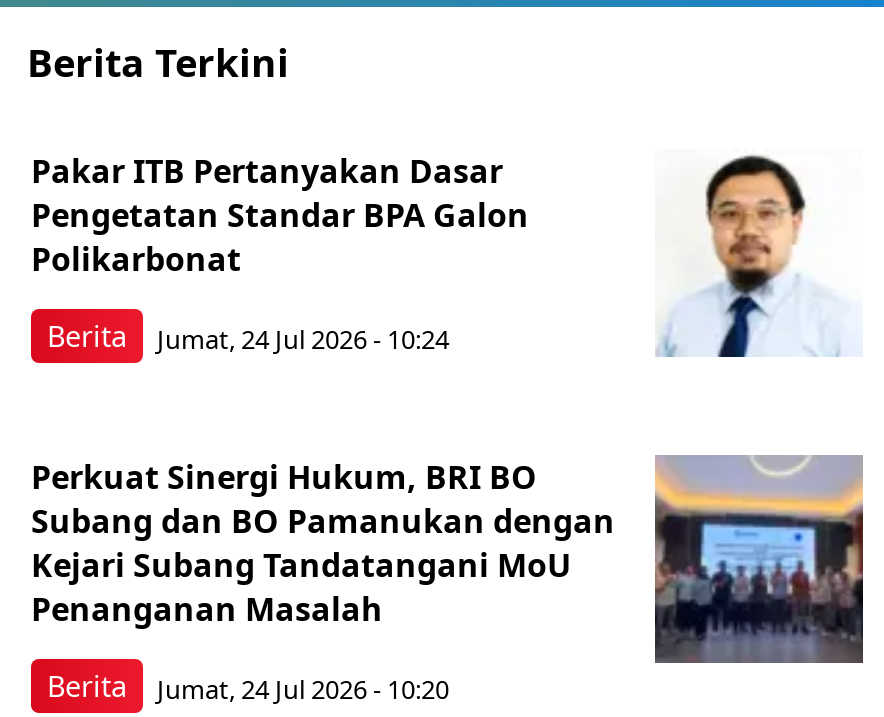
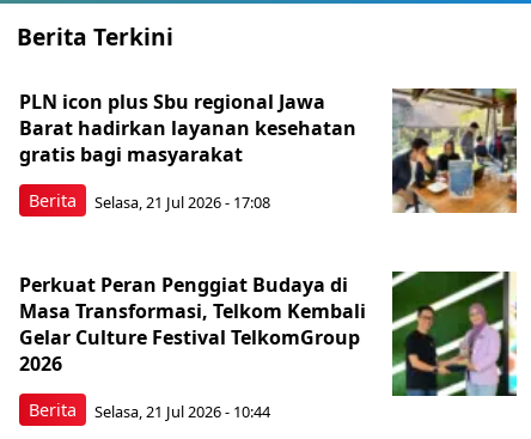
- Pakar ITB Pertanyakan Dasar
- Pengetatan Standar BPA Galon
- Polikarbonat
+ PLN icon plus Sbu regional Jawa
+ Barat hadirkan layanan kesehatan
+ gratis bagi masyarakat

- [image]
+ [image]

- Berita Jumat, 24 Jul 2026 - 10:24
+ Berita Selasa, 21 Jul 2026 - 17:08

- [image]
- Perkuat Sinergi Hukum, BRI BO
- Subang dan BO Pamanukan dengan
- Kejari Subang Tandatangani MoU
- Penanganan Masalah
+ [image]
+ Perkuat Peran Penggiat Budaya di
+ Masa Transformasi, Telkom Kembali
+ Gelar Culture Festival TelkomGroup
+ 2026

- Berita Jumat, 24 Jul 2026 - 10:20
+ Berita Selasa, 21 Jul 2026 - 10:44
